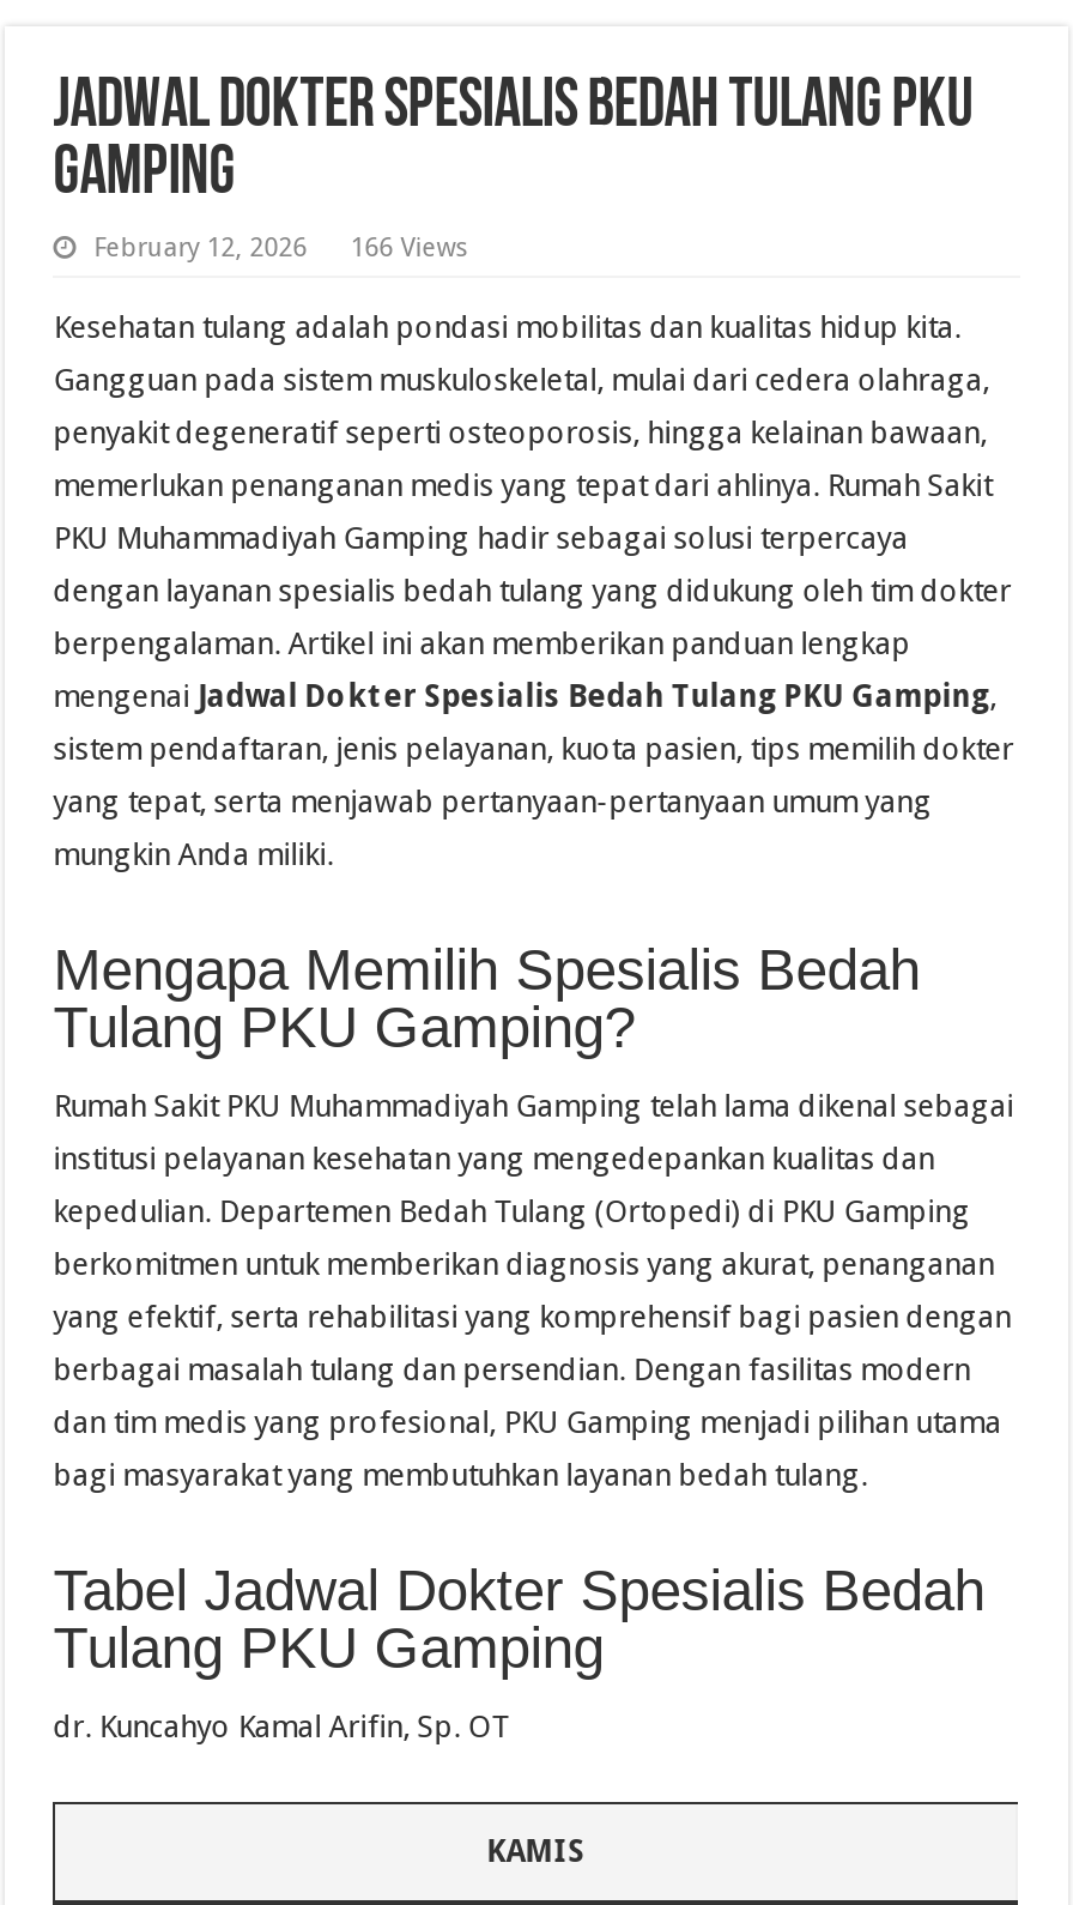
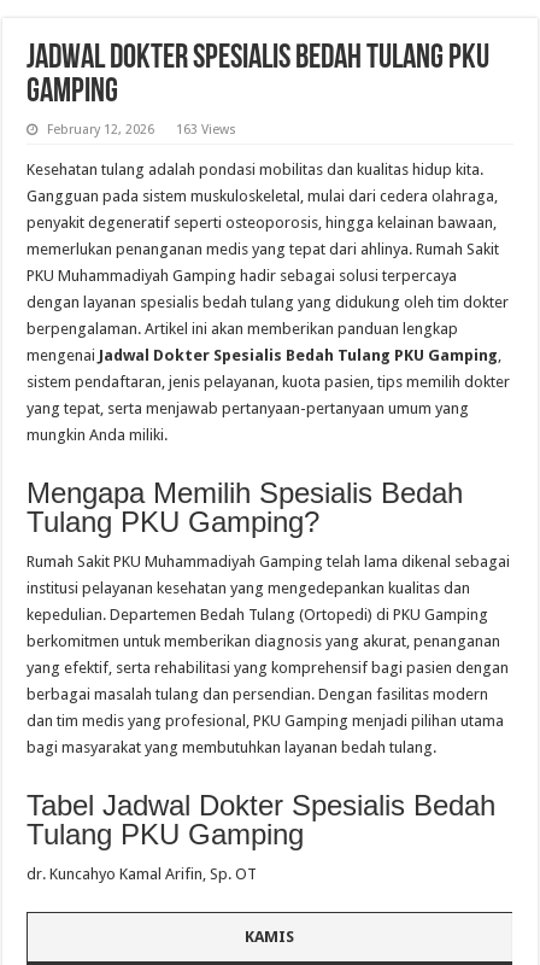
- February 12, 2026 166 Views
+ February 12, 2026 163 Views
